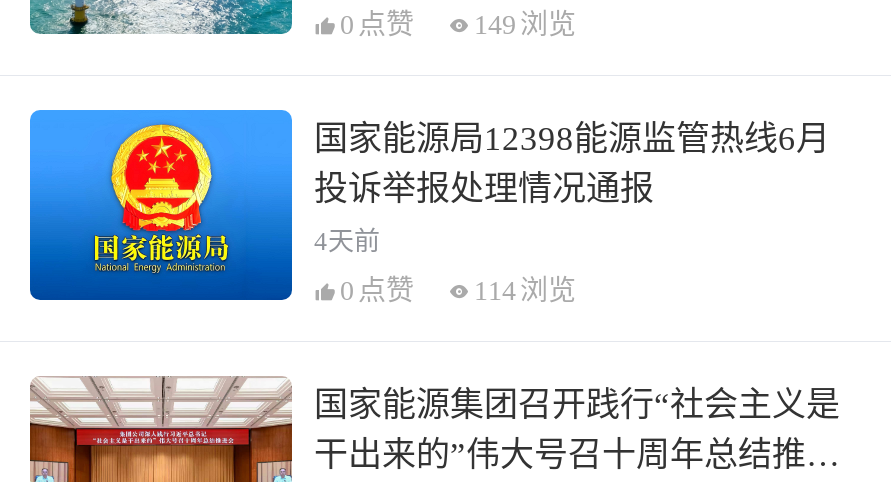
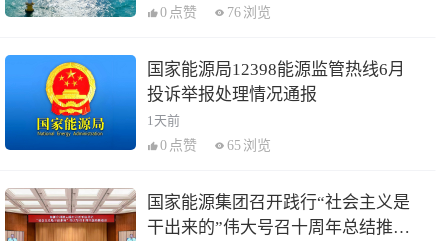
- 0 点赞 149 浏览
+ 0 点赞 76 浏览

- 4天前
+ 1天前

- 0 点赞 114 浏览
+ 0 点赞 65 浏览
